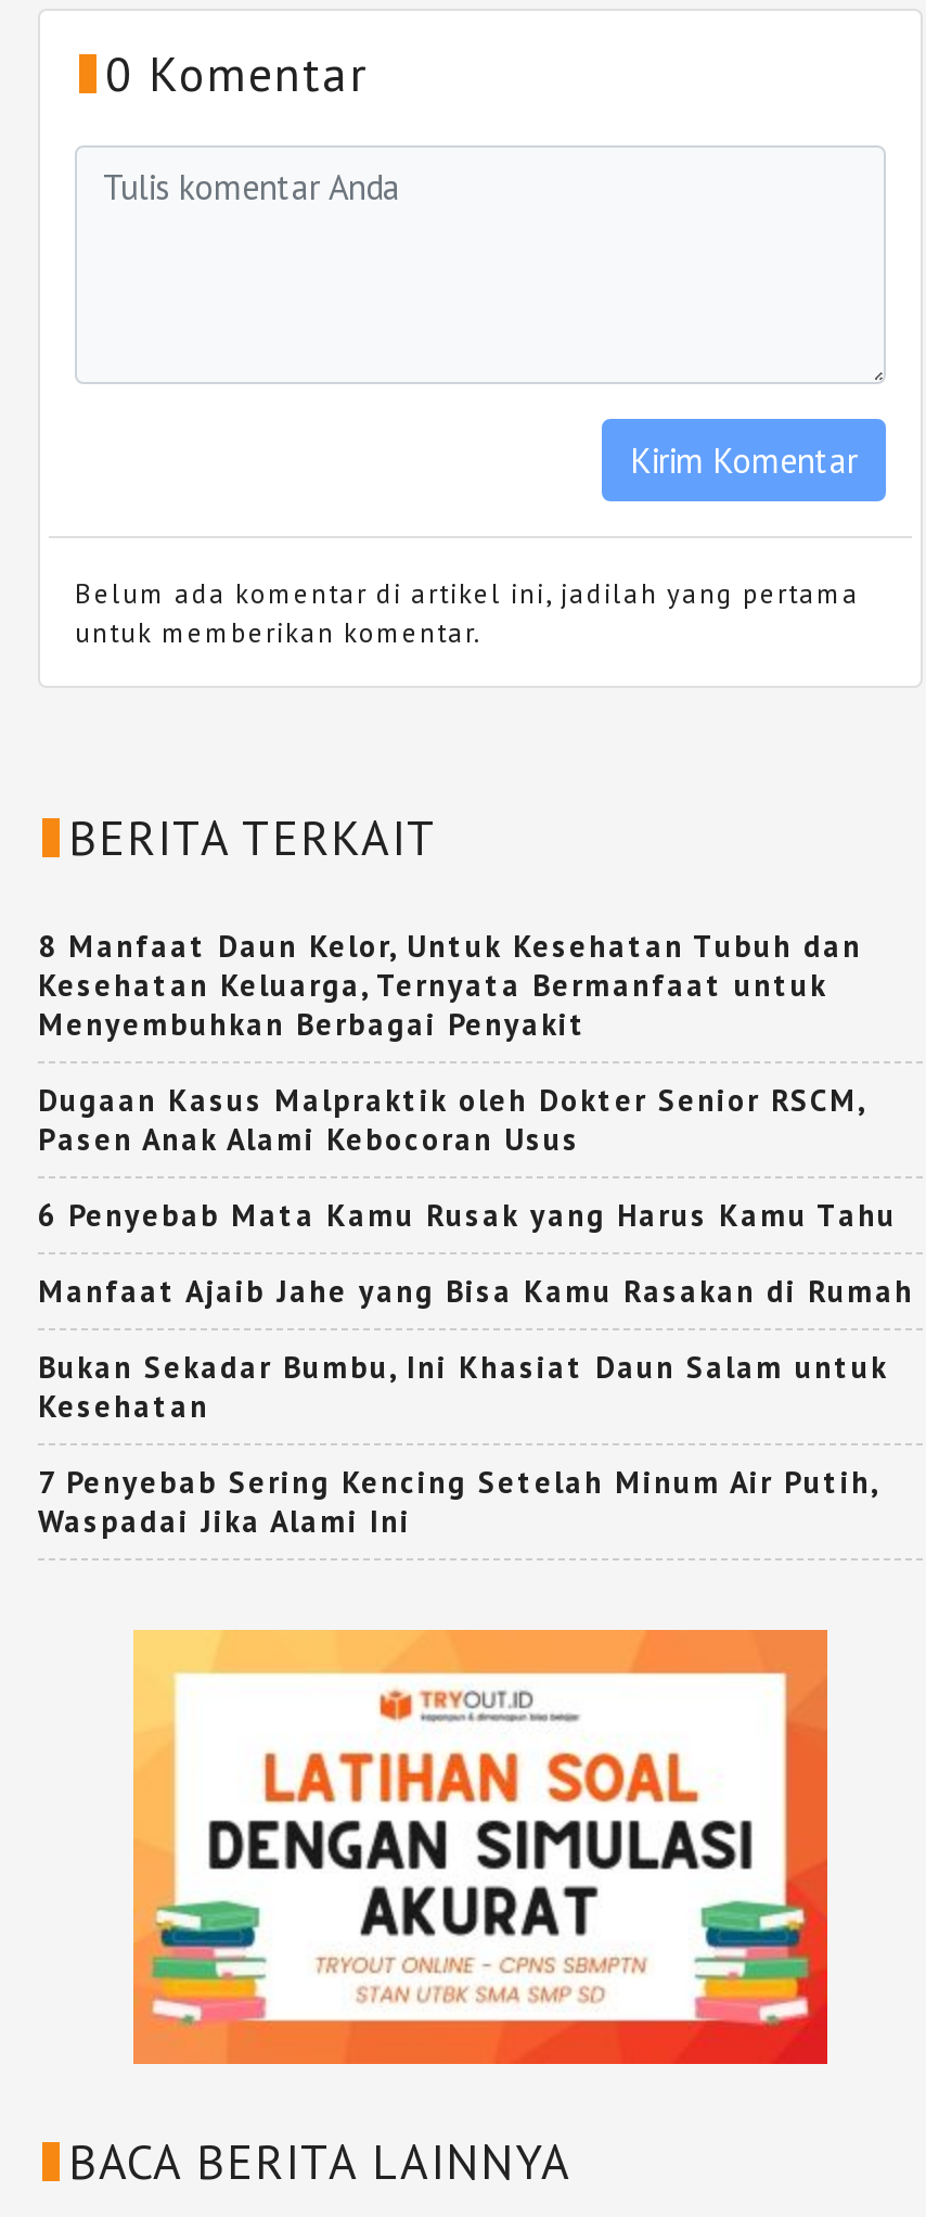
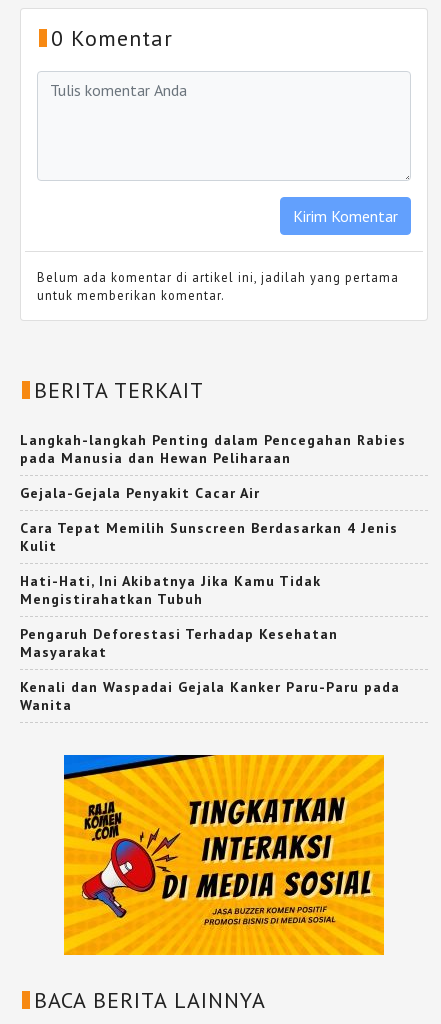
- 8 Manfaat Daun Kelor, Untuk Kesehatan Tubuh dan
- Kesehatan Keluarga, Ternyata Bermanfaat untuk
- Menyembuhkan Berbagai Penyakit
+ Langkah-langkah Penting dalam Pencegahan Rabies
+ pada Manusia dan Hewan Peliharaan

- Dugaan Kasus Malpraktik oleh Dokter Senior RSCM,
- Pasen Anak Alami Kebocoran Usus
+ Gejala-Gejala Penyakit Cacar Air

- 6 Penyebab Mata Kamu Rusak yang Harus Kamu Tahu
+ Cara Tepat Memilih Sunscreen Berdasarkan 4 Jenis
+ Kulit

- Manfaat Ajaib Jahe yang Bisa Kamu Rasakan di Rumah
+ Hati-Hati, Ini Akibatnya Jika Kamu Tidak
+ Mengistirahatkan Tubuh

- Bukan Sekadar Bumbu, Ini Khasiat Daun Salam untuk
- Kesehatan
+ Pengaruh Deforestasi Terhadap Kesehatan
+ Masyarakat

- 7 Penyebab Sering Kencing Setelah Minum Air Putih,
- Waspadai Jika Alami Ini
+ Kenali dan Waspadai Gejala Kanker Paru-Paru pada
+ Wanita

- [image]
+ [image]
